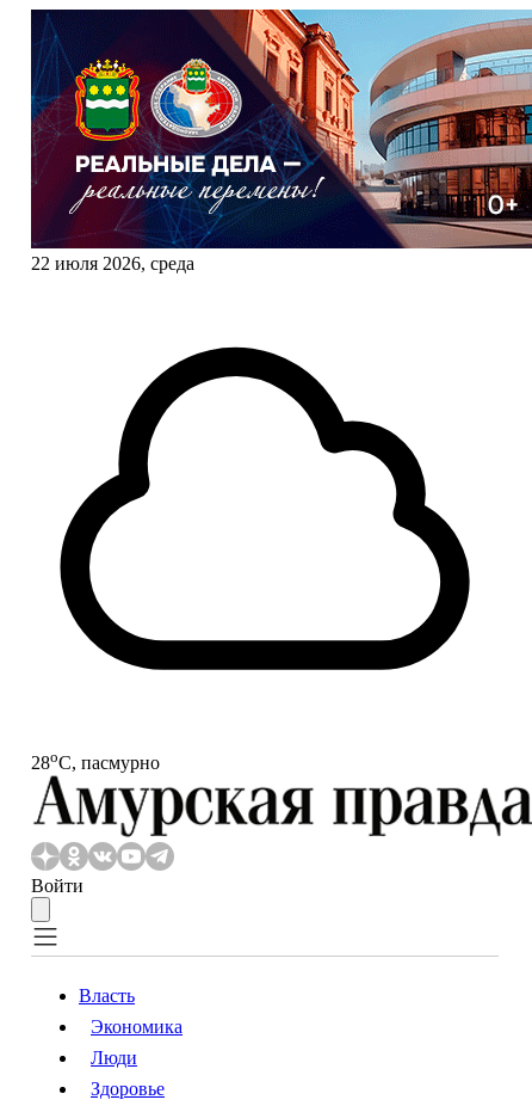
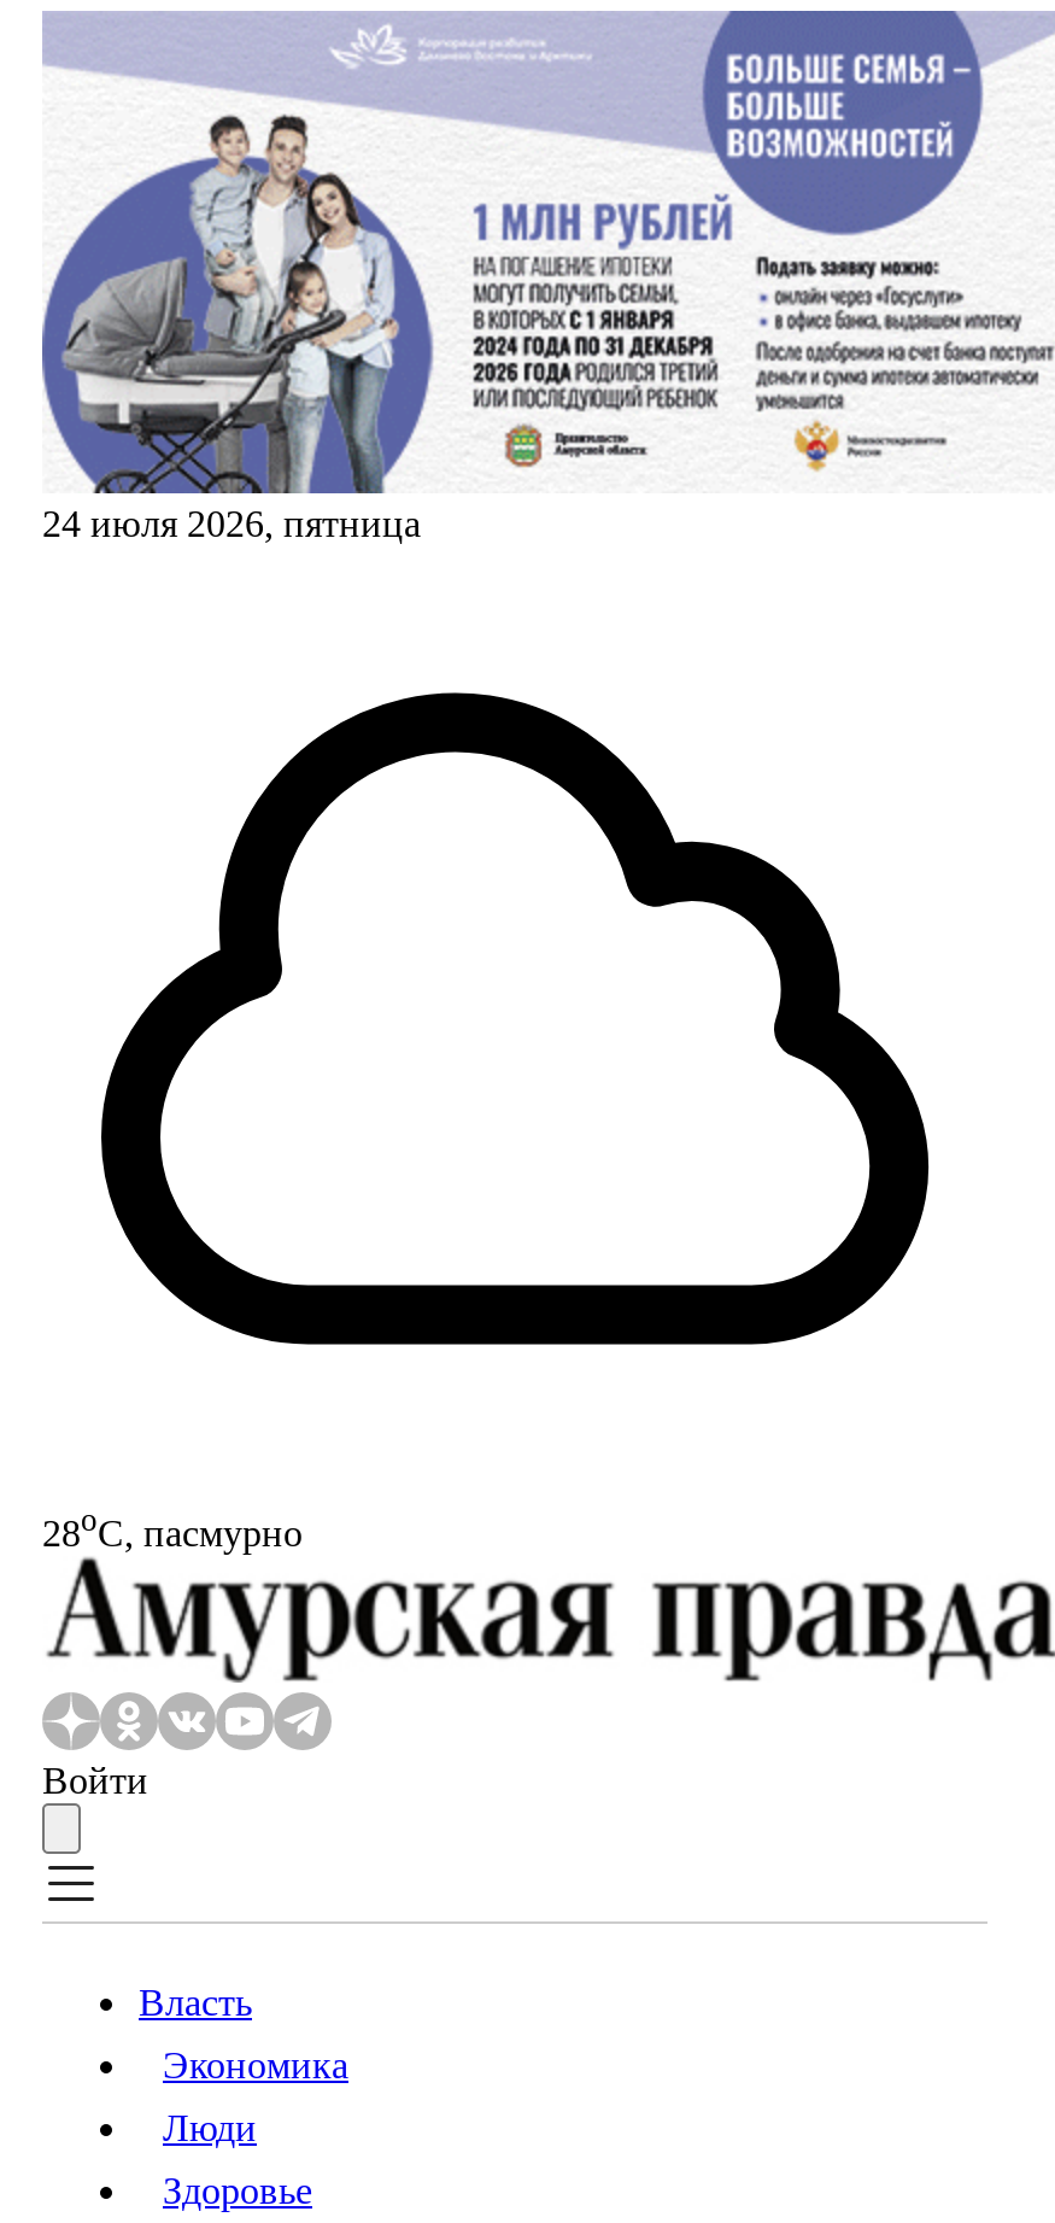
- [image]
- 22 июля 2026, среда
+ [image]
+ 24 июля 2026, пятница
